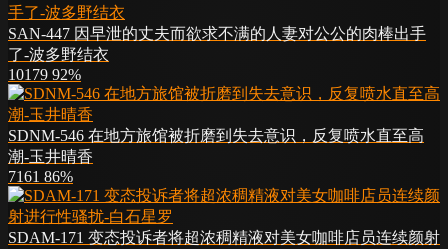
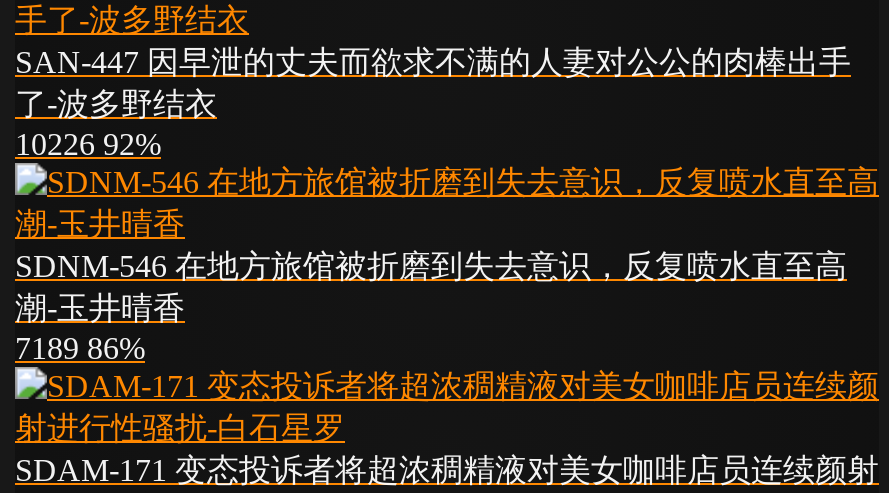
- 10179 92%
+ 10226 92%

- 7161 86%
+ 7189 86%
